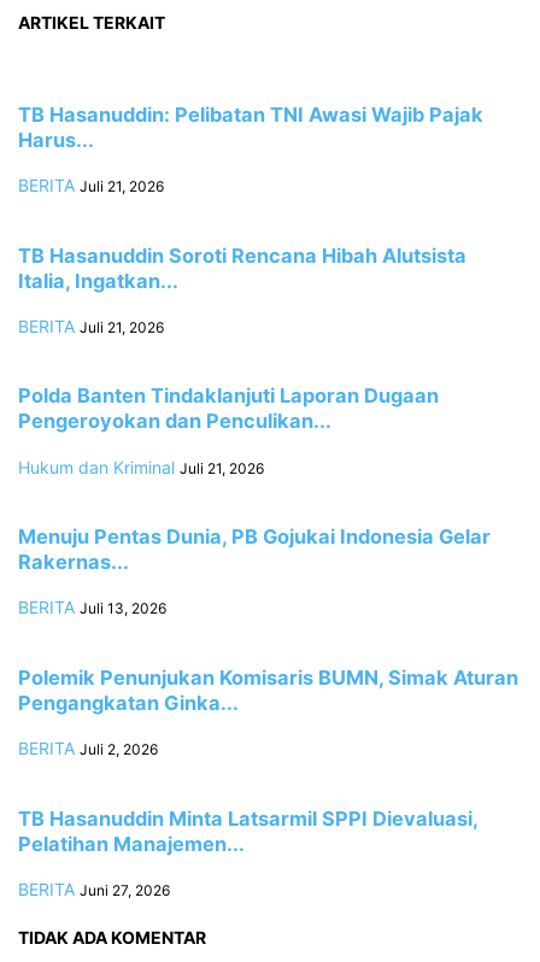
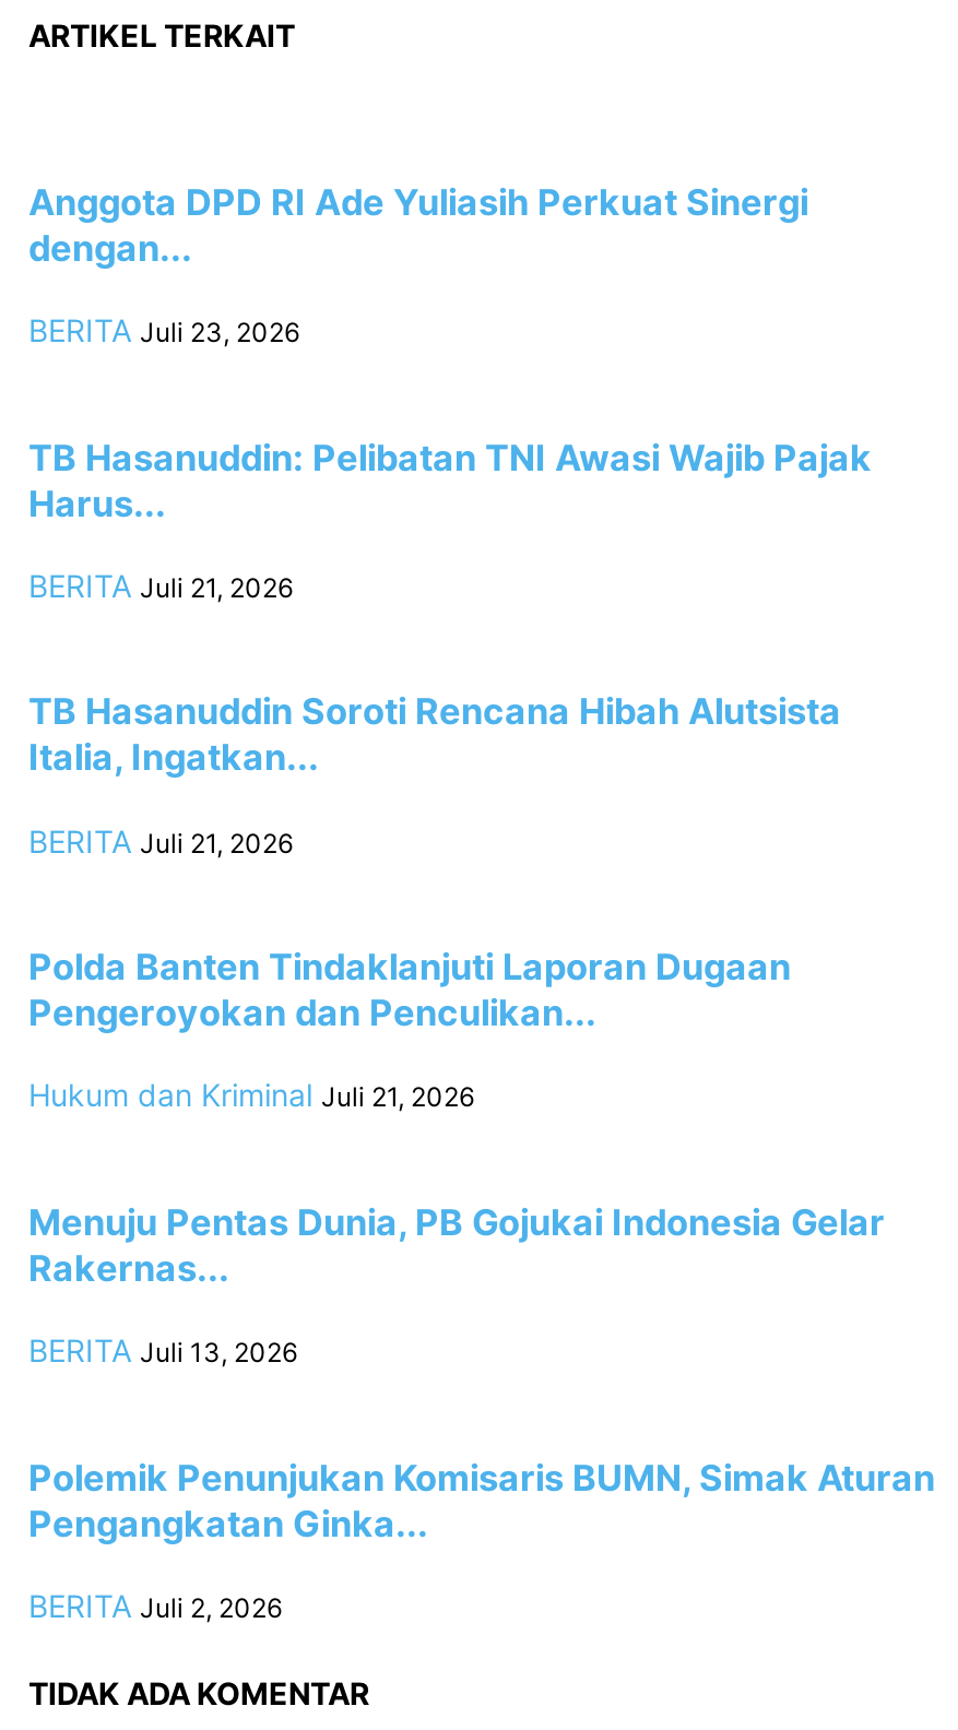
+ Anggota DPD RI Ade Yuliasih Perkuat Sinergi
+ dengan...
+ BERITA Juli 23, 2026

moved down: TB Hasanuddin: Pelibatan TNI Awasi Wajib Pajak | Harus... | BERITA Juli 21, 2026 | ... | Pengangkatan Ginka... | BERITA Juli 2, 2026

- TB Hasanuddin Minta Latsarmil SPPI Dievaluasi,
- Pelatihan Manajemen...
- BERITA Juni 27, 2026
